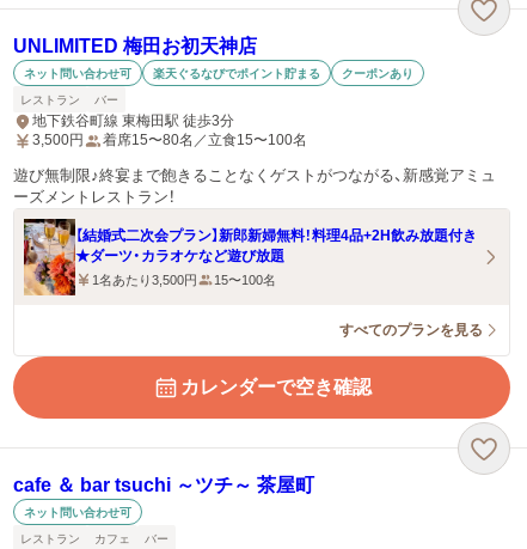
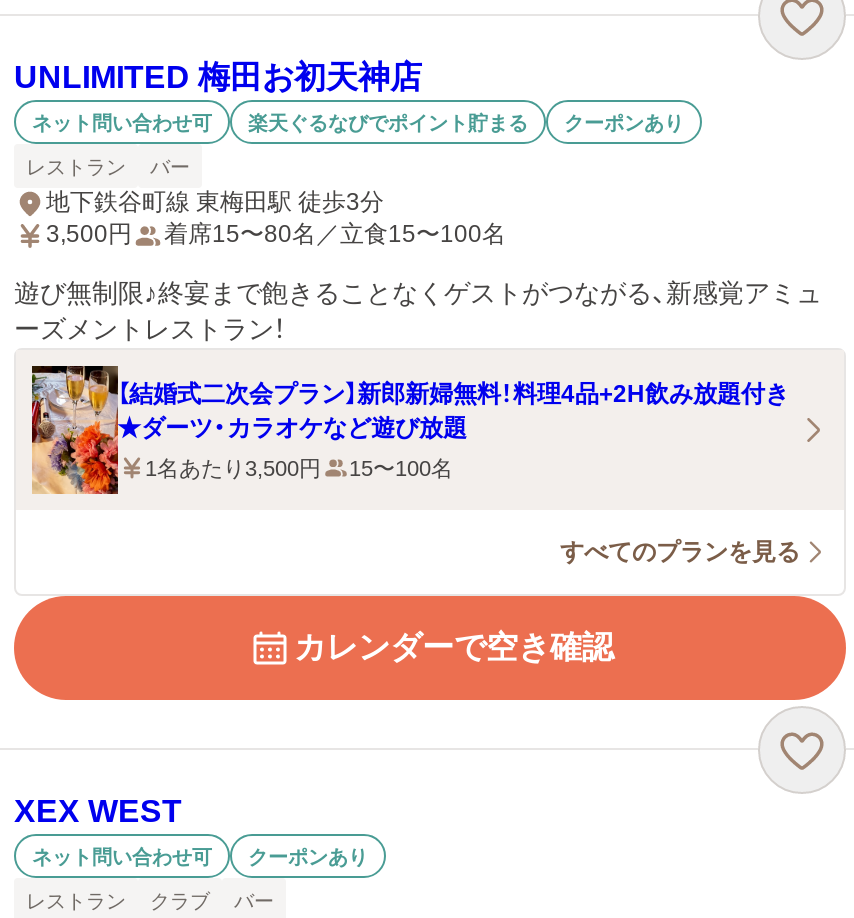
- cafe ＆ bar tsuchi ～ツチ～ 茶屋町
+ XEX WEST

+ クーポンあり

- カフェ
+ クラブ
